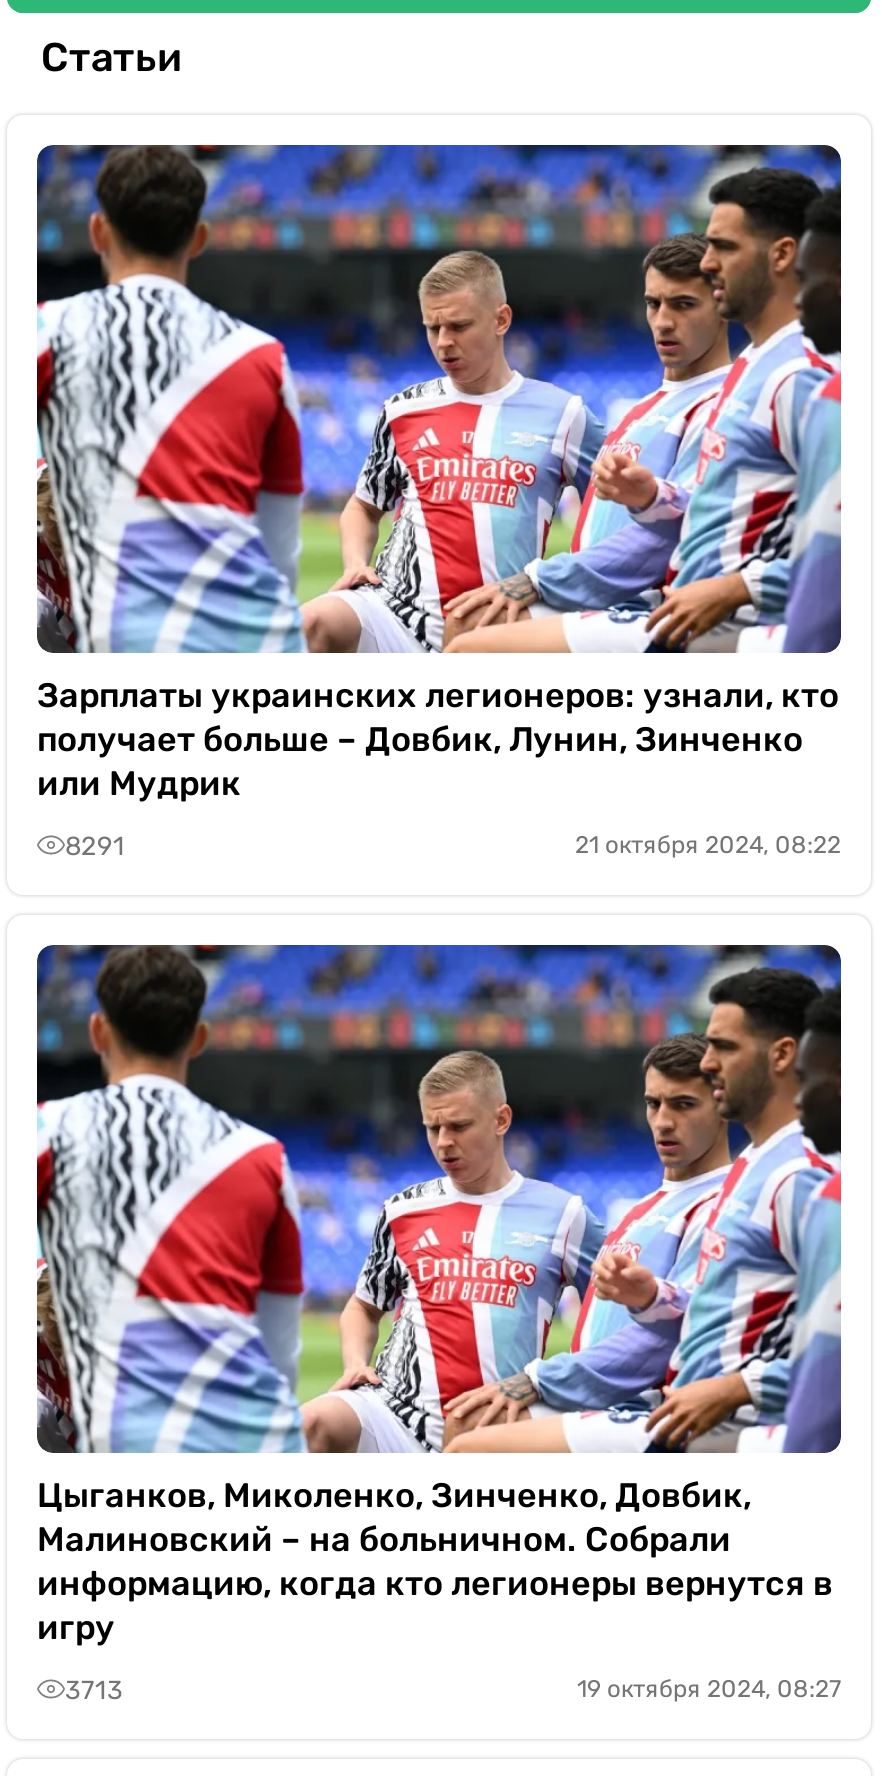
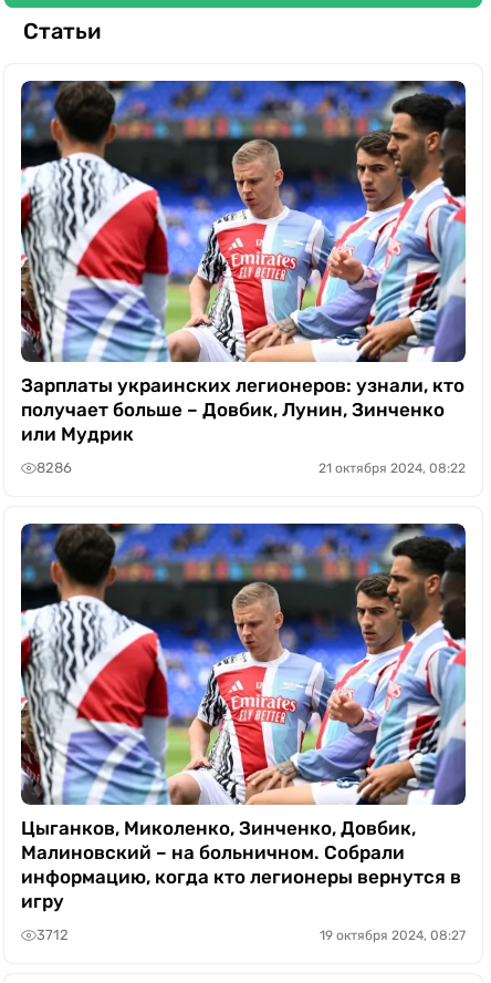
- 8291
+ 8286

- 3713
+ 3712
